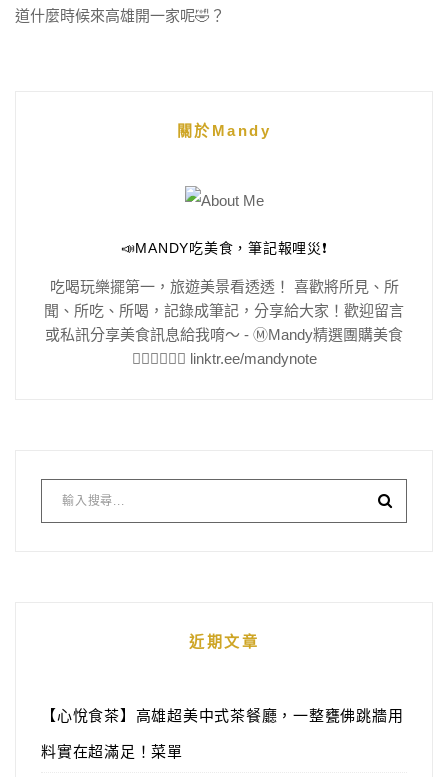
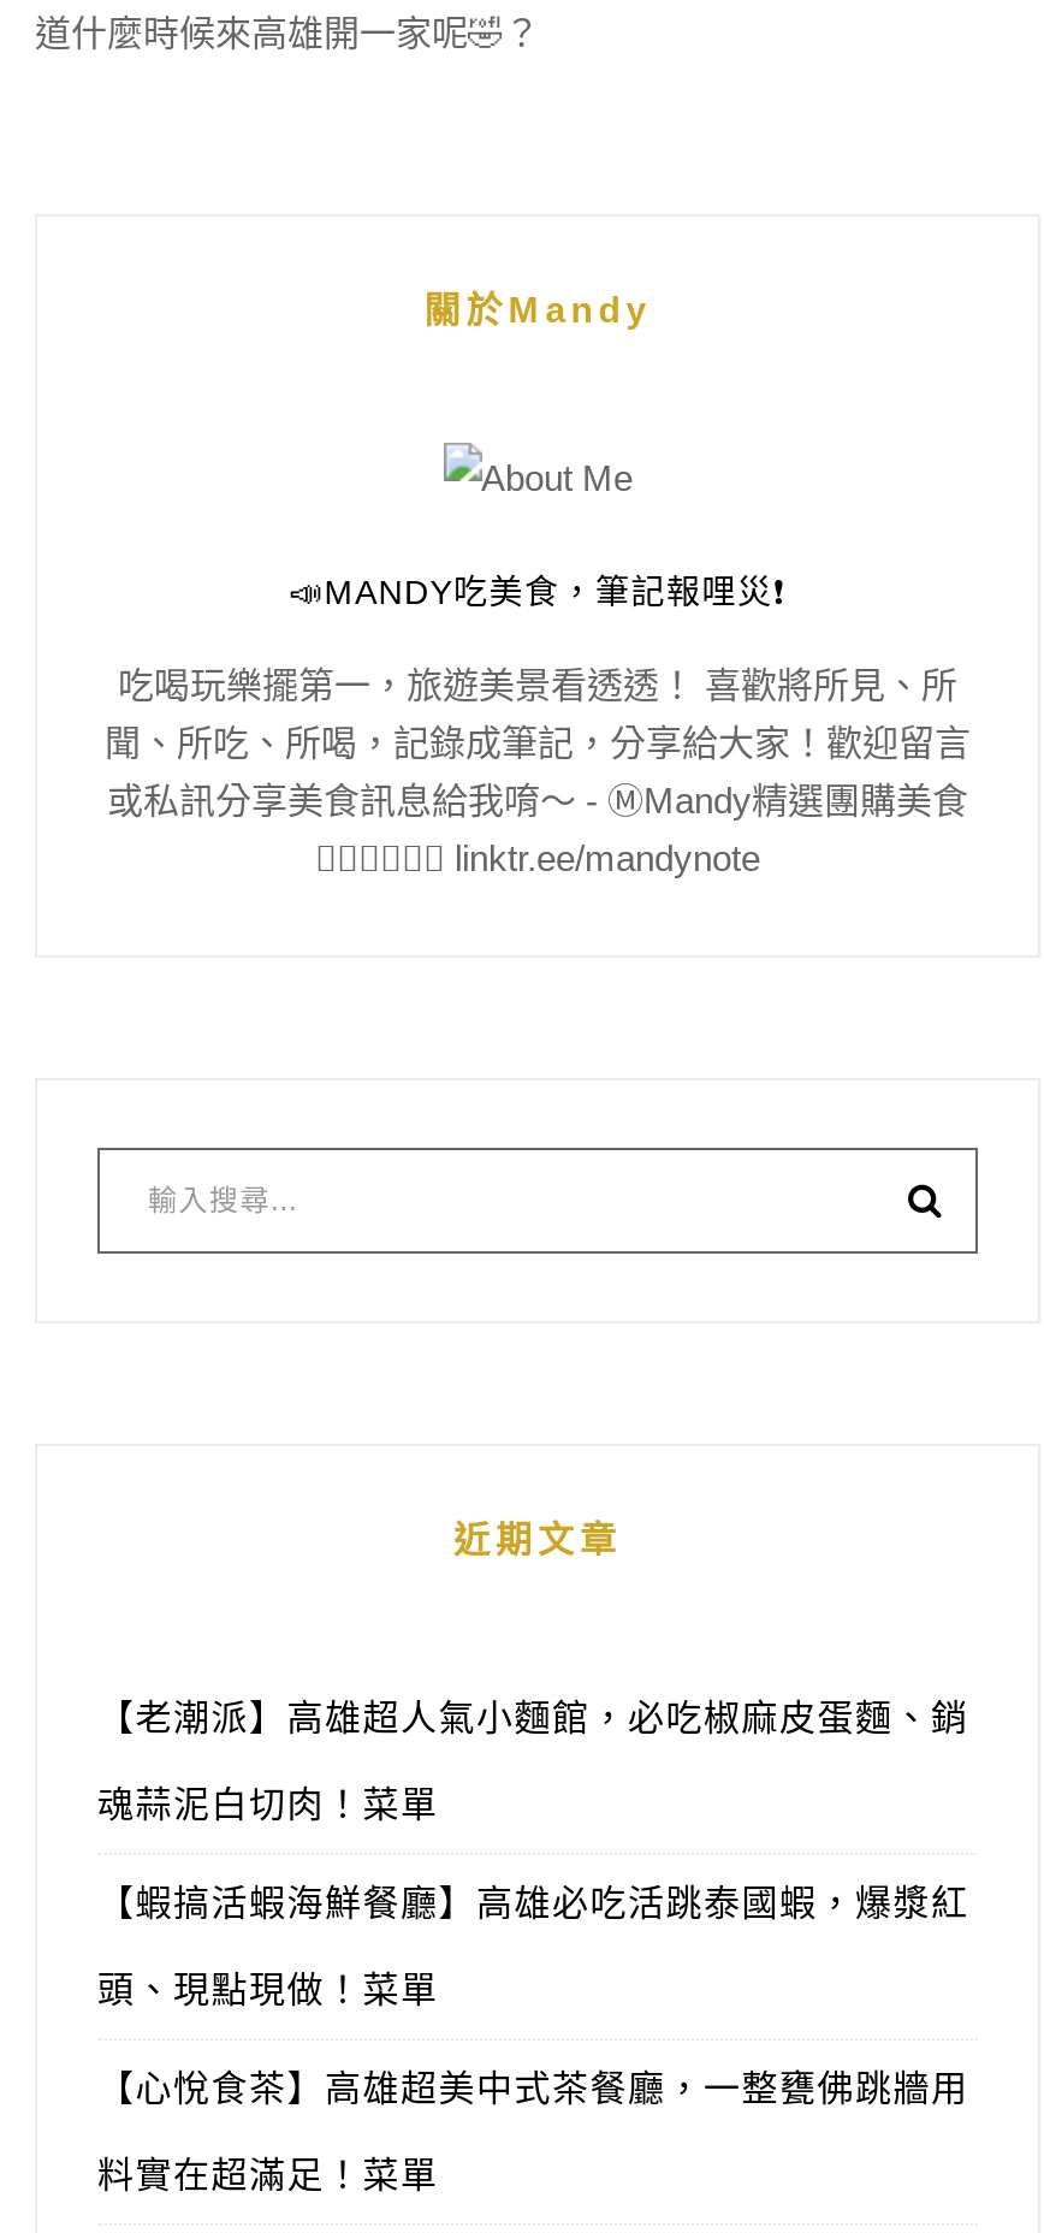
+ 【老潮派】高雄超人氣小麵館，必吃椒麻皮蛋麵、銷
+ 魂蒜泥白切肉！菜單
+ 【蝦搞活蝦海鮮餐廳】高雄必吃活跳泰國蝦，爆漿紅
+ 頭、現點現做！菜單
